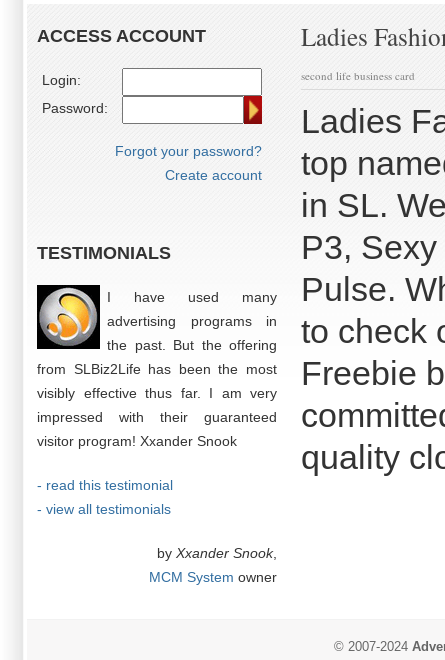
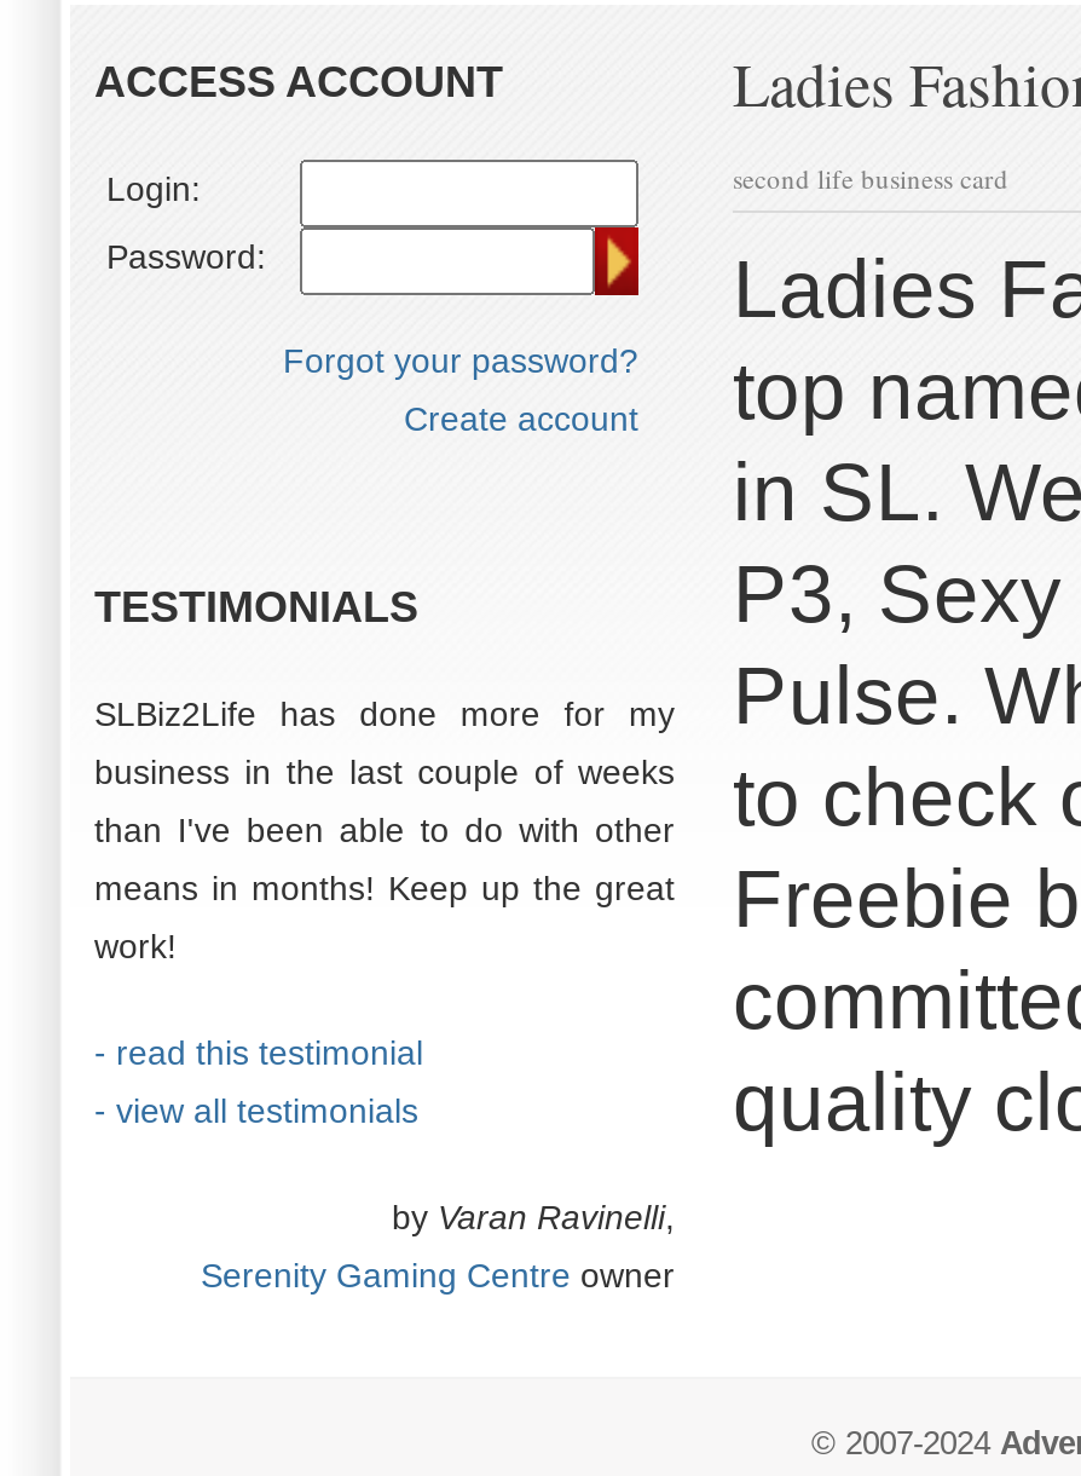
- I have used many
- advertising programs in
- the past. But the offering
- from SLBiz2Life has been the most
- visibly effective thus far. I am very
- impressed with their guaranteed
- visitor program! Xxander Snook
+ SLBiz2Life has done more for my
+ business in the last couple of weeks
+ than I've been able to do with other
+ means in months! Keep up the great
+ work!

- by Xxander Snook,
+ by Varan Ravinelli,

- MCM System owner
+ Serenity Gaming Centre owner
